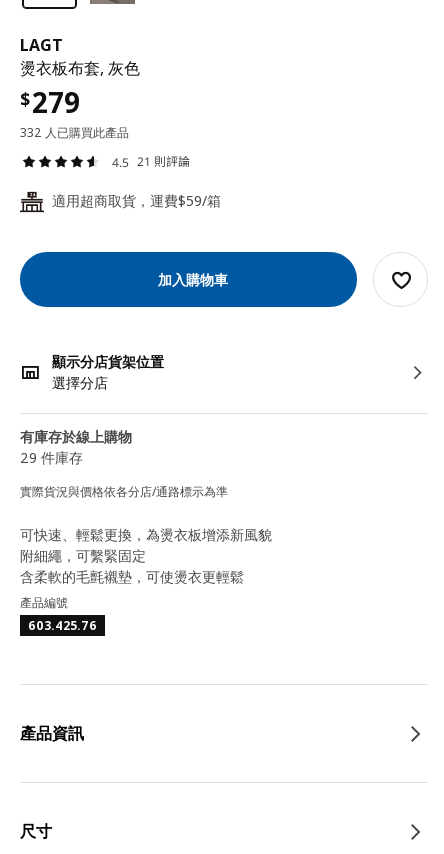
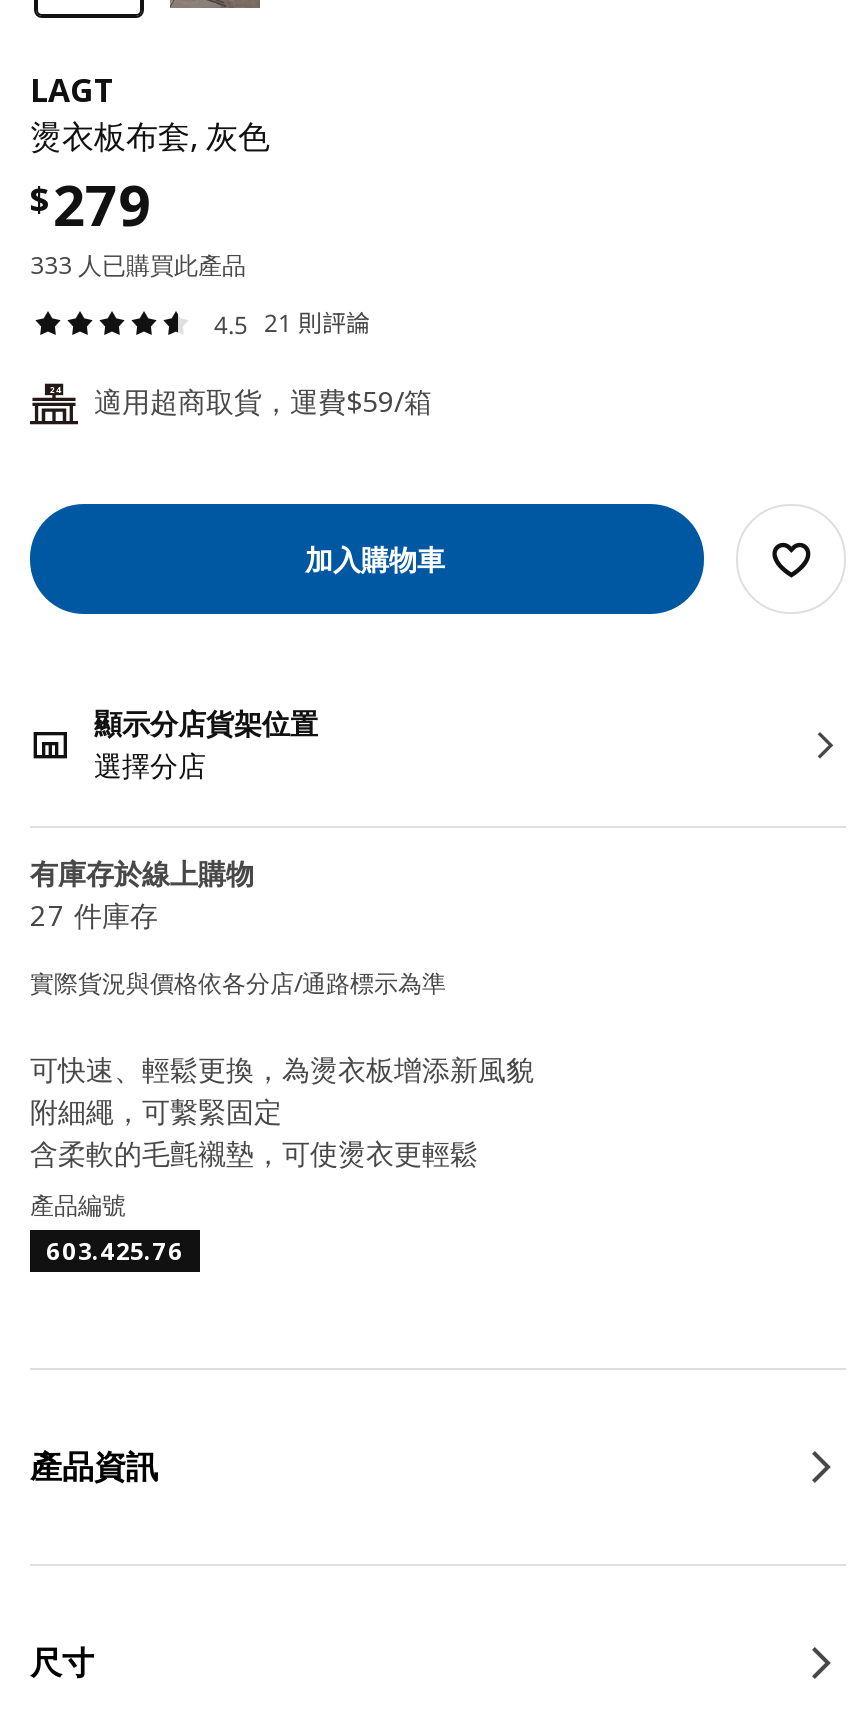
- 332 人已購買此產品
+ 333 人已購買此產品

- 29 件庫存
+ 27 件庫存
